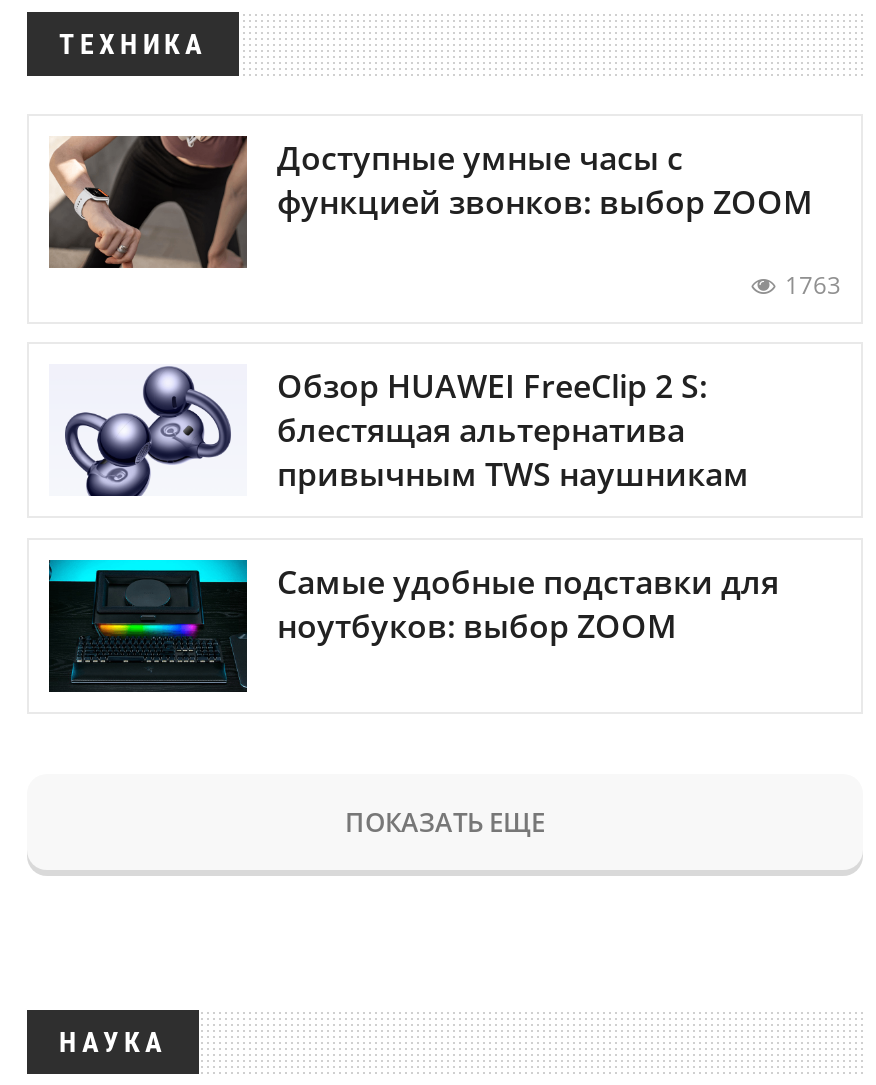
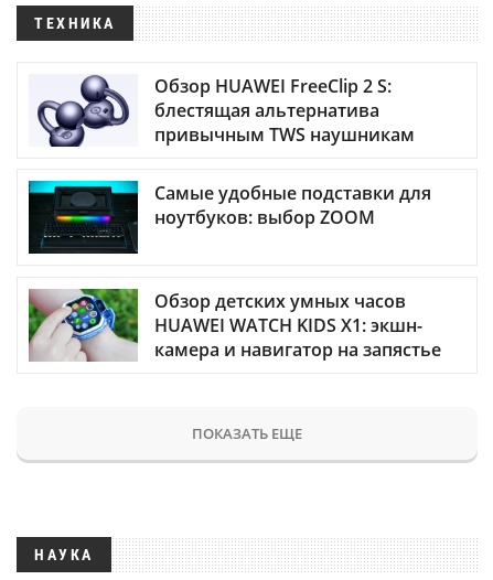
- [image]
- Доступные умные часы с
- функцией звонков: выбор ZOOM
- 1763

moved up: [image] | Обзор HUAWEI FreeClip 2 S: | блестящая альтернатива | привычным TWS наушникам | Самые удобные подставки для | ноутбуков: выбор ZOOM

+ [image]
+ Обзор детских умных часов
+ HUAWEI WATCH KIDS X1: экшн-
+ камера и навигатор на запястье
